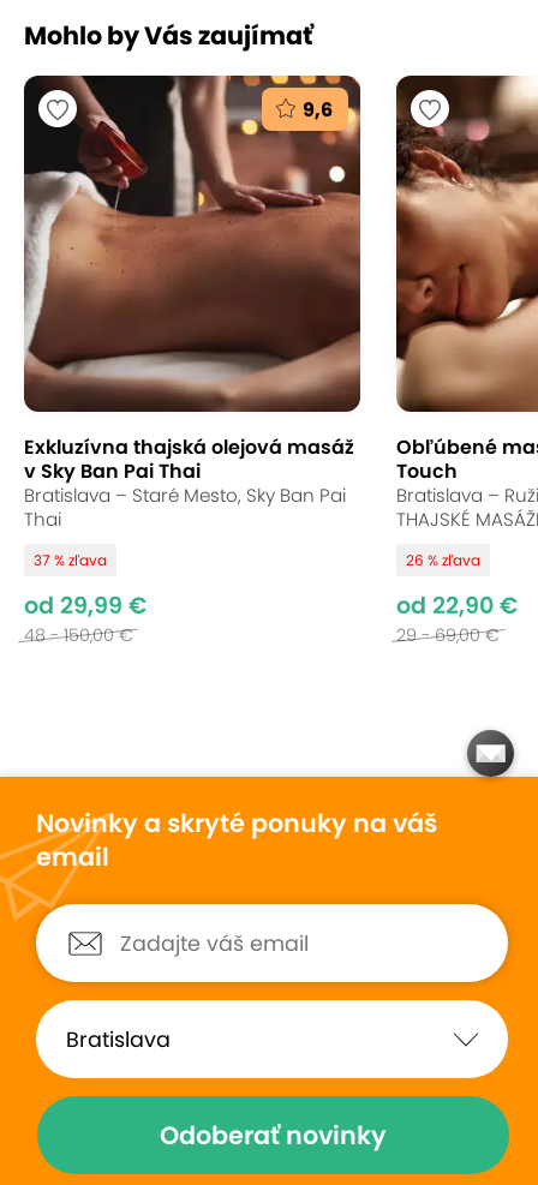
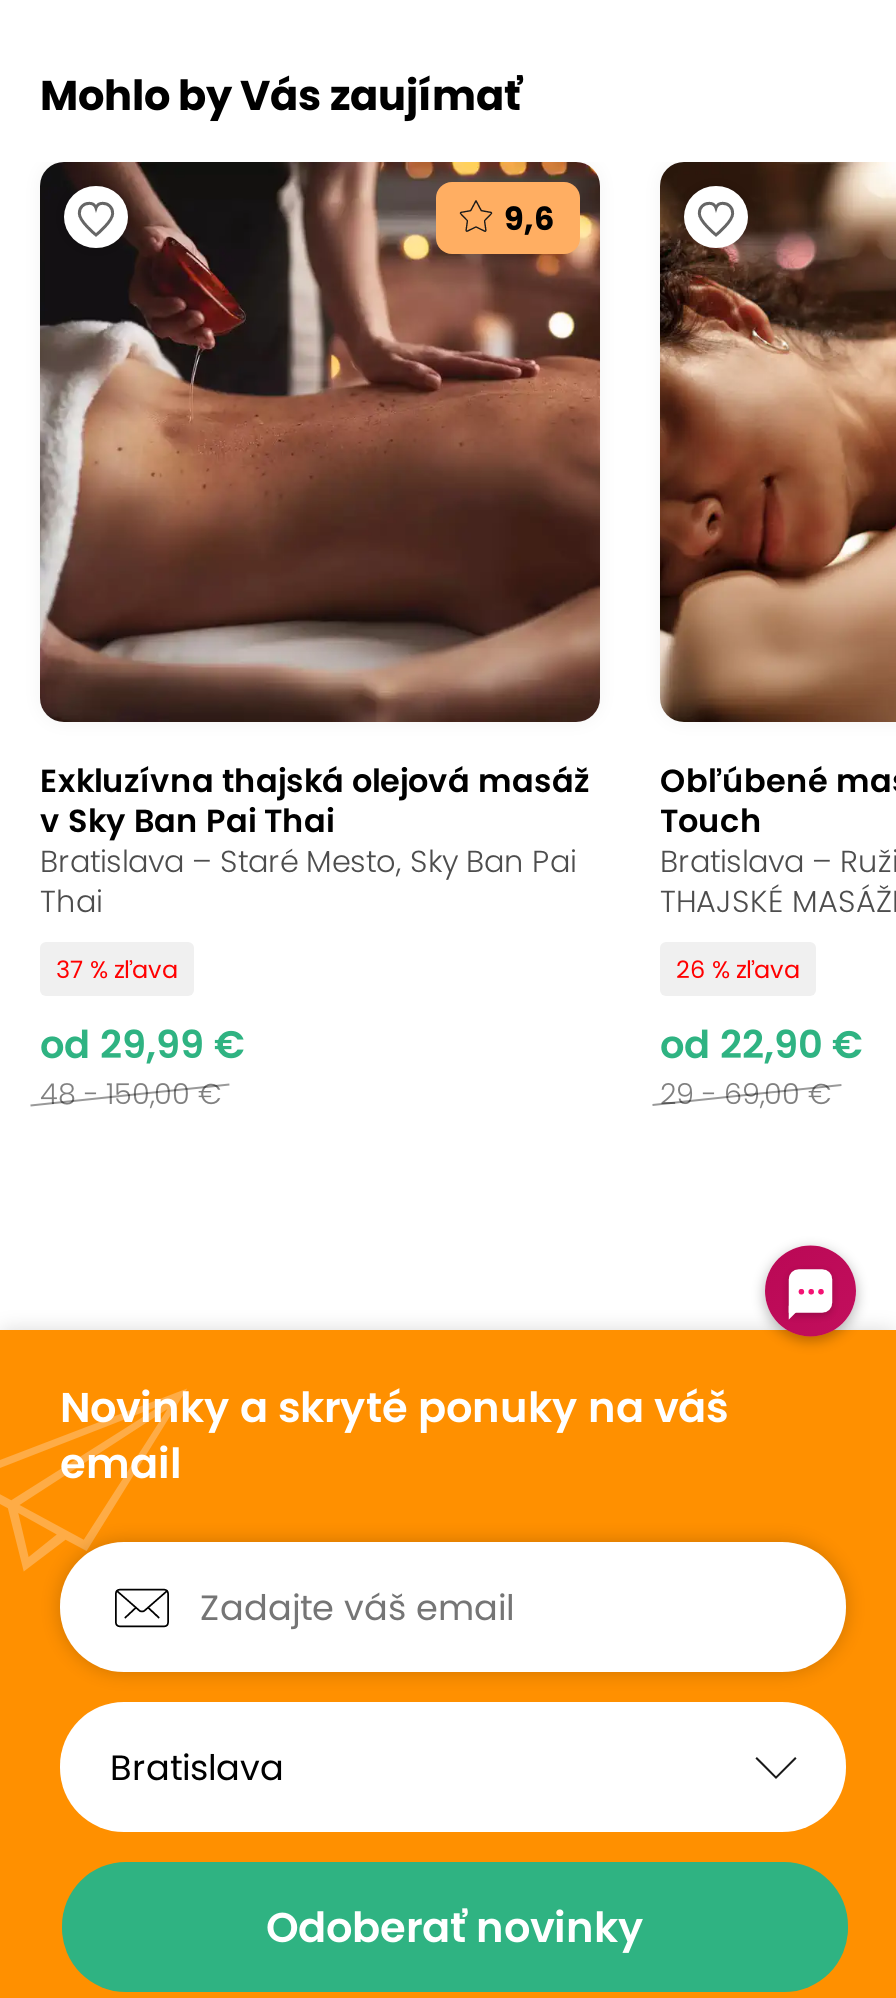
- [image]
+ [image]
